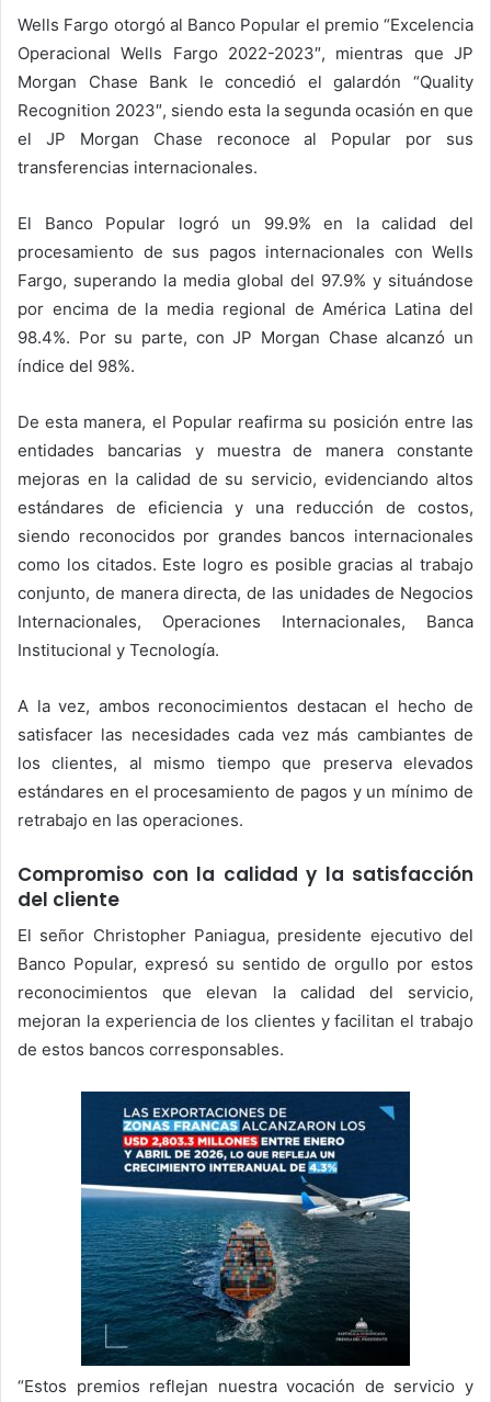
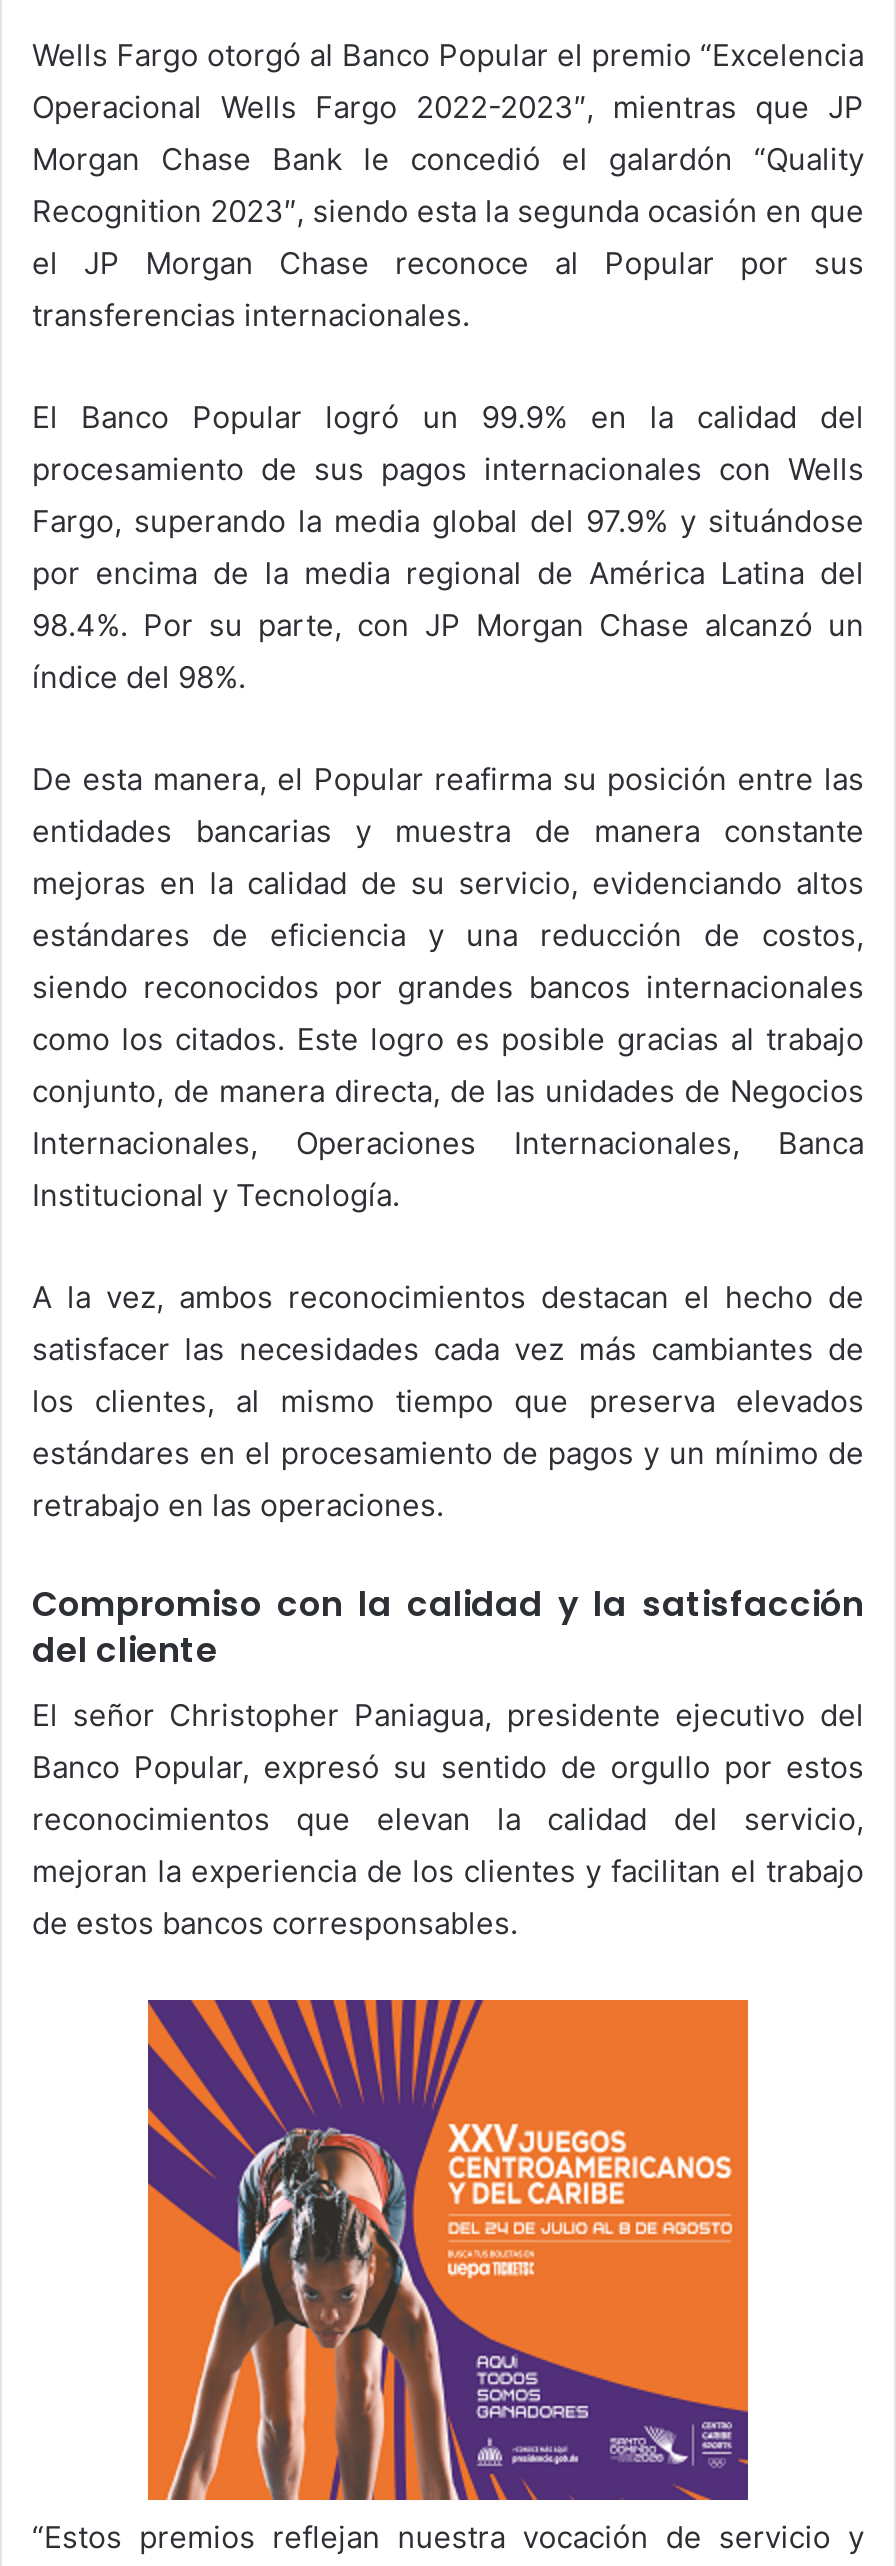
- [image]
+ [image]
